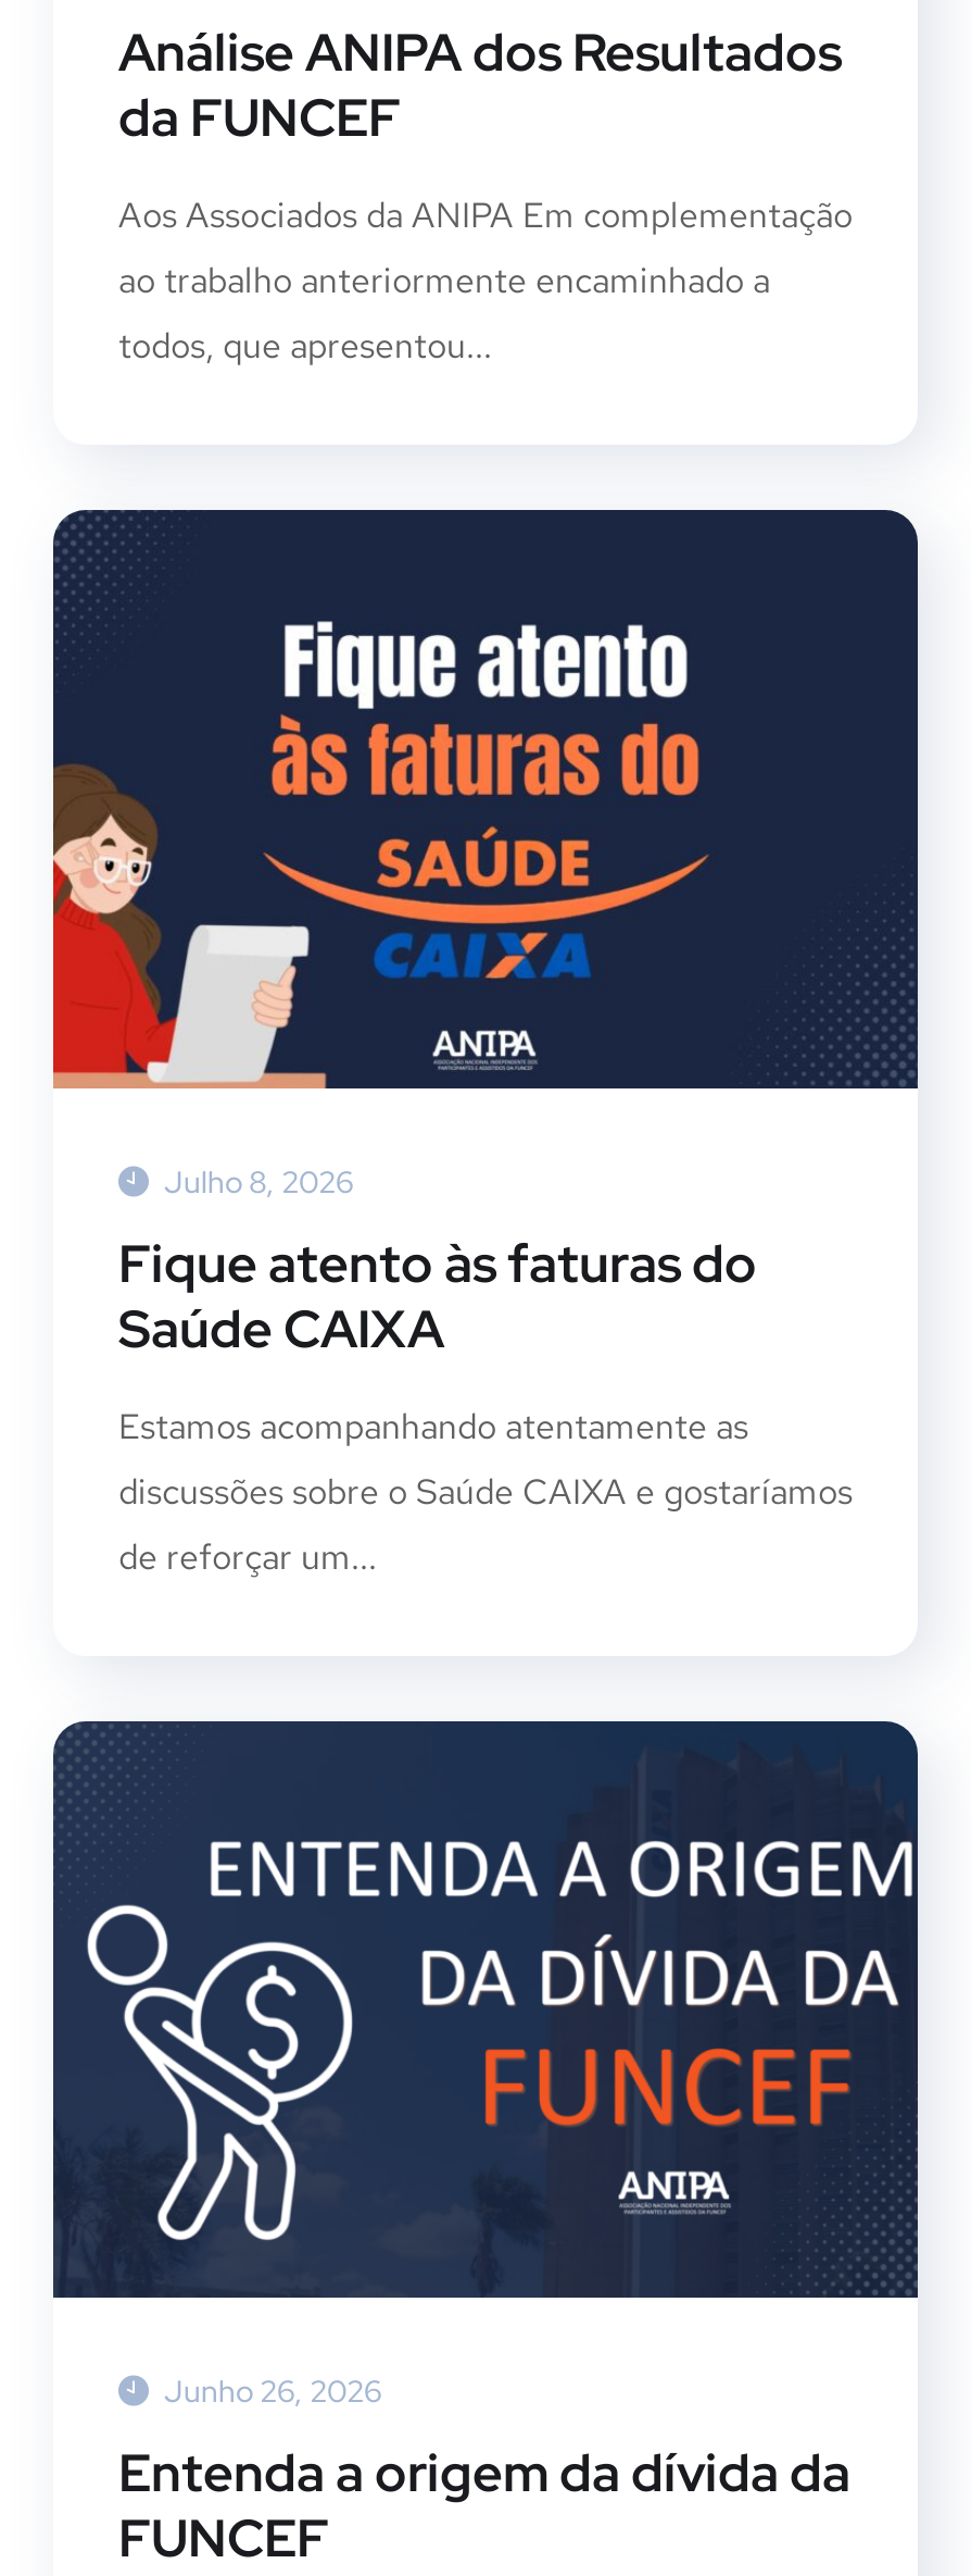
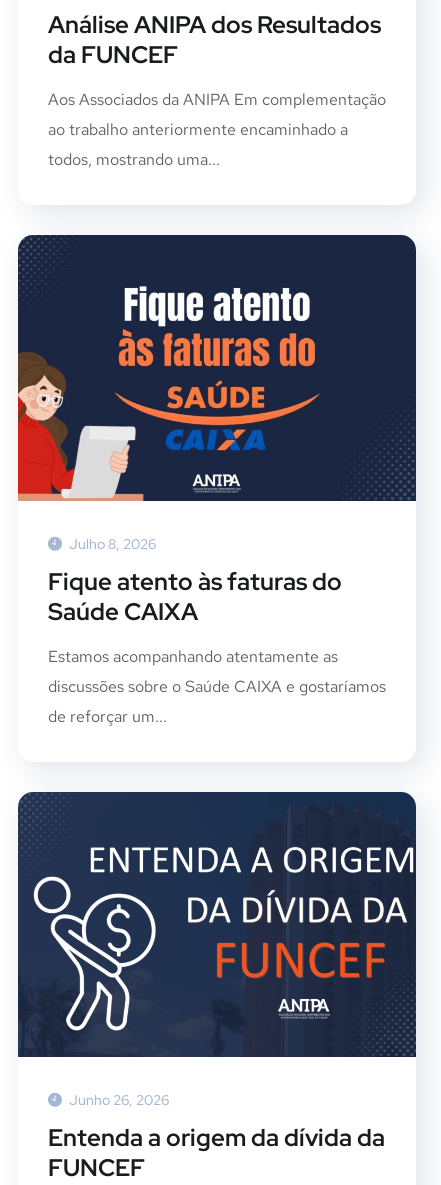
- todos, que apresentou...
+ todos, mostrando uma...
